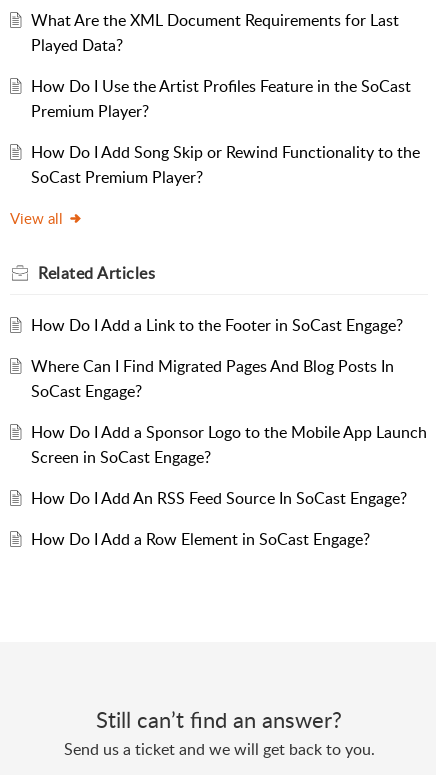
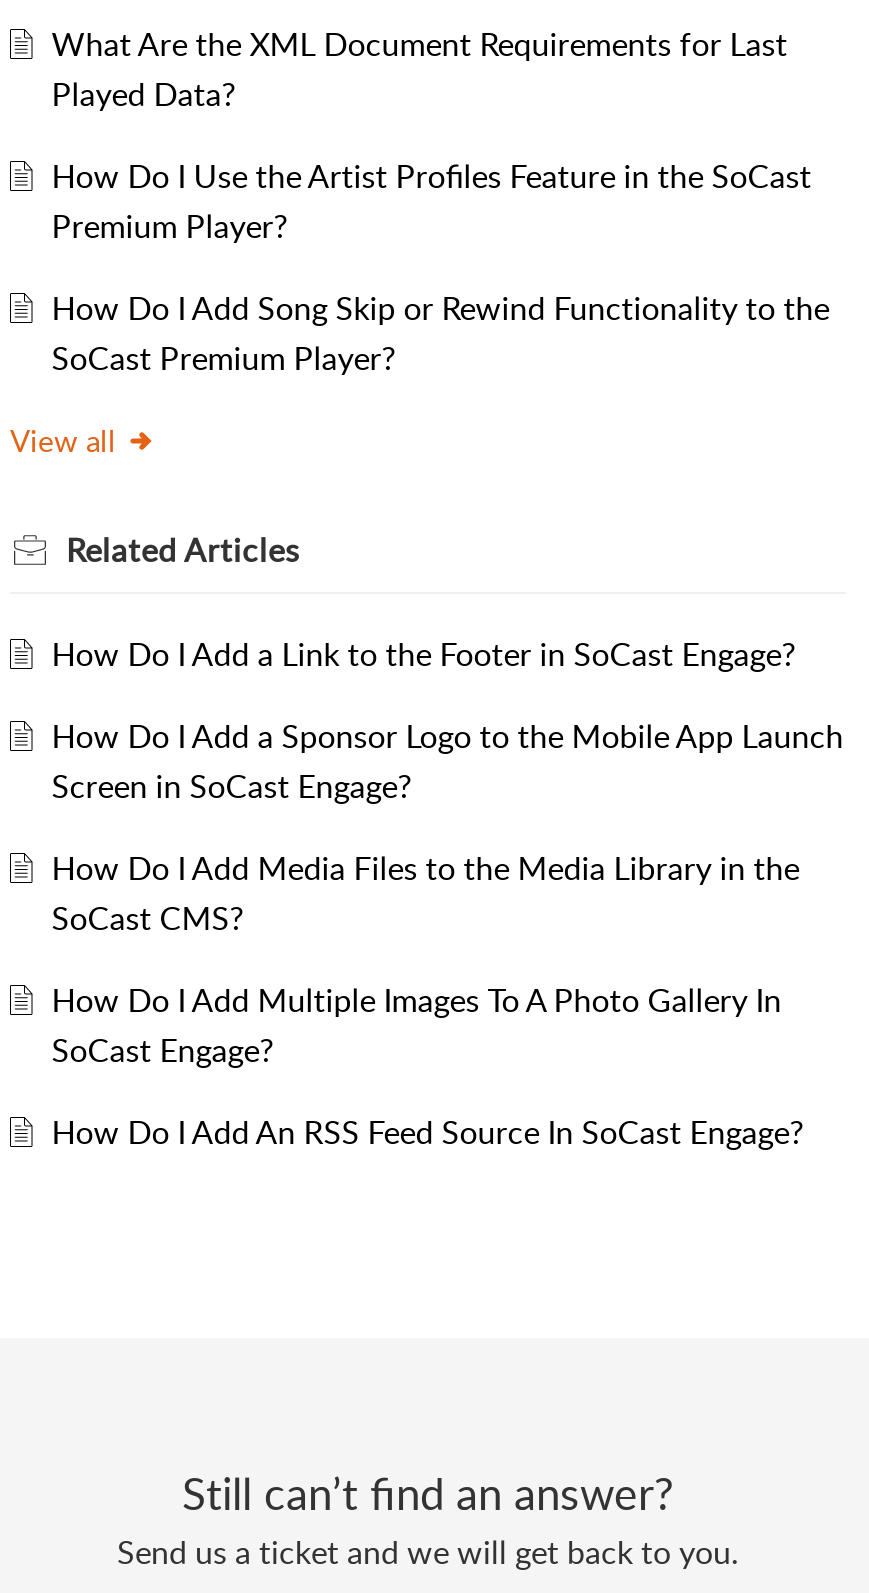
- Where Can I Find Migrated Pages And Blog Posts In

moved down: SoCast Engage?

moved up: How Do I Add a Sponsor Logo to the Mobile App Launch | Screen in SoCast Engage?

+ How Do I Add Media Files to the Media Library in the
+ SoCast CMS?
+ How Do I Add Multiple Images To A Photo Gallery In

moved down: How Do I Add An RSS Feed Source In SoCast Engage?

- How Do I Add a Row Element in SoCast Engage?
